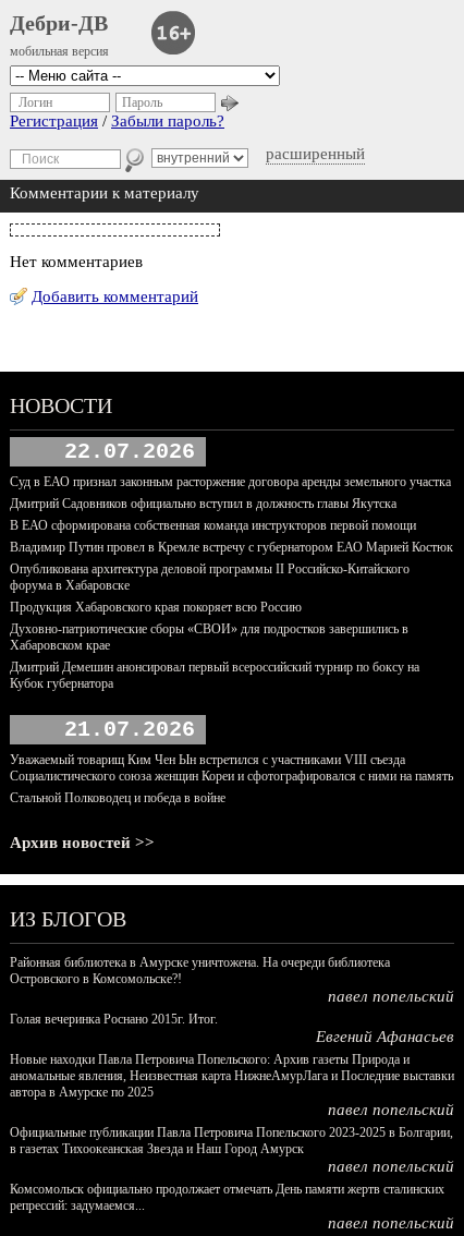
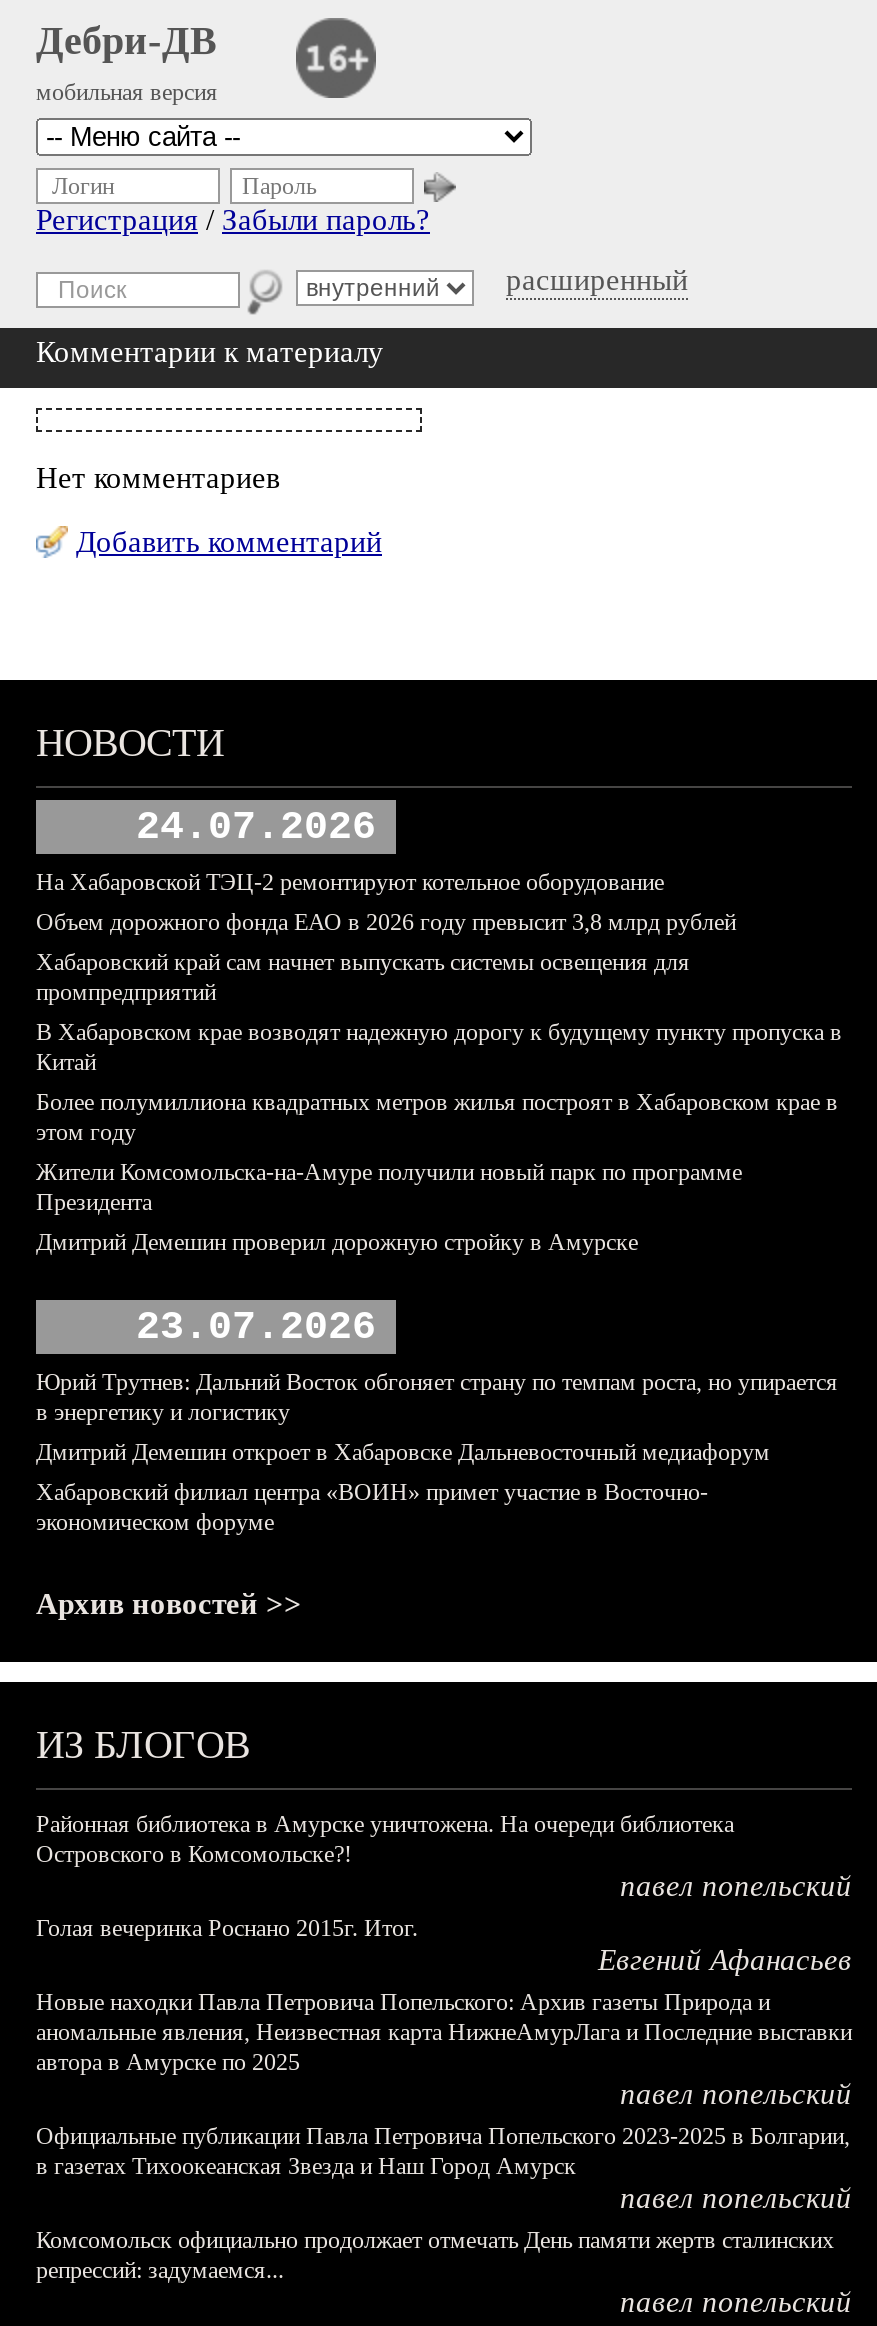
- 22.07.2026
- Суд в ЕАО признал законным расторжение договора аренды земельного участка
- Дмитрий Садовников официально вступил в должность главы Якутска
- В ЕАО сформирована собственная команда инструкторов первой помощи
- Владимир Путин провел в Кремле встречу с губернатором ЕАО Марией Костюк
- Опубликована архитектура деловой программы II Российско-Китайского
- форума в Хабаровске
- Продукция Хабаровского края покоряет всю Россию
- Духовно-патриотические сборы «СВОИ» для подростков завершились в
- Хабаровском крае
- Дмитрий Демешин анонсировал первый всероссийский турнир по боксу на
- Кубок губернатора
+ 24.07.2026
+ На Хабаровской ТЭЦ-2 ремонтируют котельное оборудование
+ Объем дорожного фонда ЕАО в 2026 году превысит 3,8 млрд рублей
+ Хабаровский край сам начнет выпускать системы освещения для
+ промпредприятий
+ В Хабаровском крае возводят надежную дорогу к будущему пункту пропуска в
+ Китай
+ Более полумиллиона квадратных метров жилья построят в Хабаровском крае в
+ этом году
+ Жители Комсомольска-на-Амуре получили новый парк по программе
+ Президента
+ Дмитрий Демешин проверил дорожную стройку в Амурске

- 21.07.2026
- Уважаемый товарищ Ким Чен Ын встретился с участниками VIII съезда
- Социалистического союза женщин Кореи и сфотографировался с ними на память
- Стальной Полководец и победа в войне
+ 23.07.2026
+ Юрий Трутнев: Дальний Восток обгоняет страну по темпам роста, но упирается
+ в энергетику и логистику
+ Дмитрий Демешин откроет в Хабаровске Дальневосточный медиафорум
+ Хабаровский филиал центра «ВОИН» примет участие в Восточно-
+ экономическом форуме
